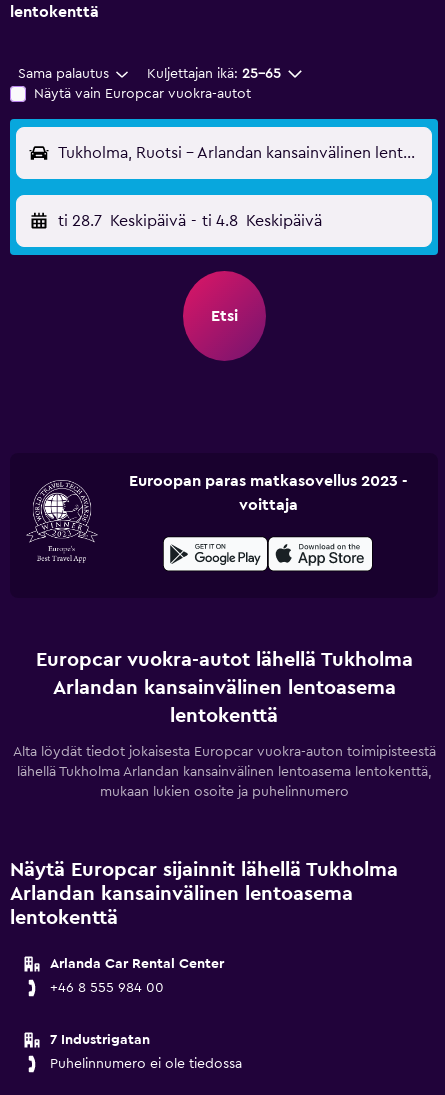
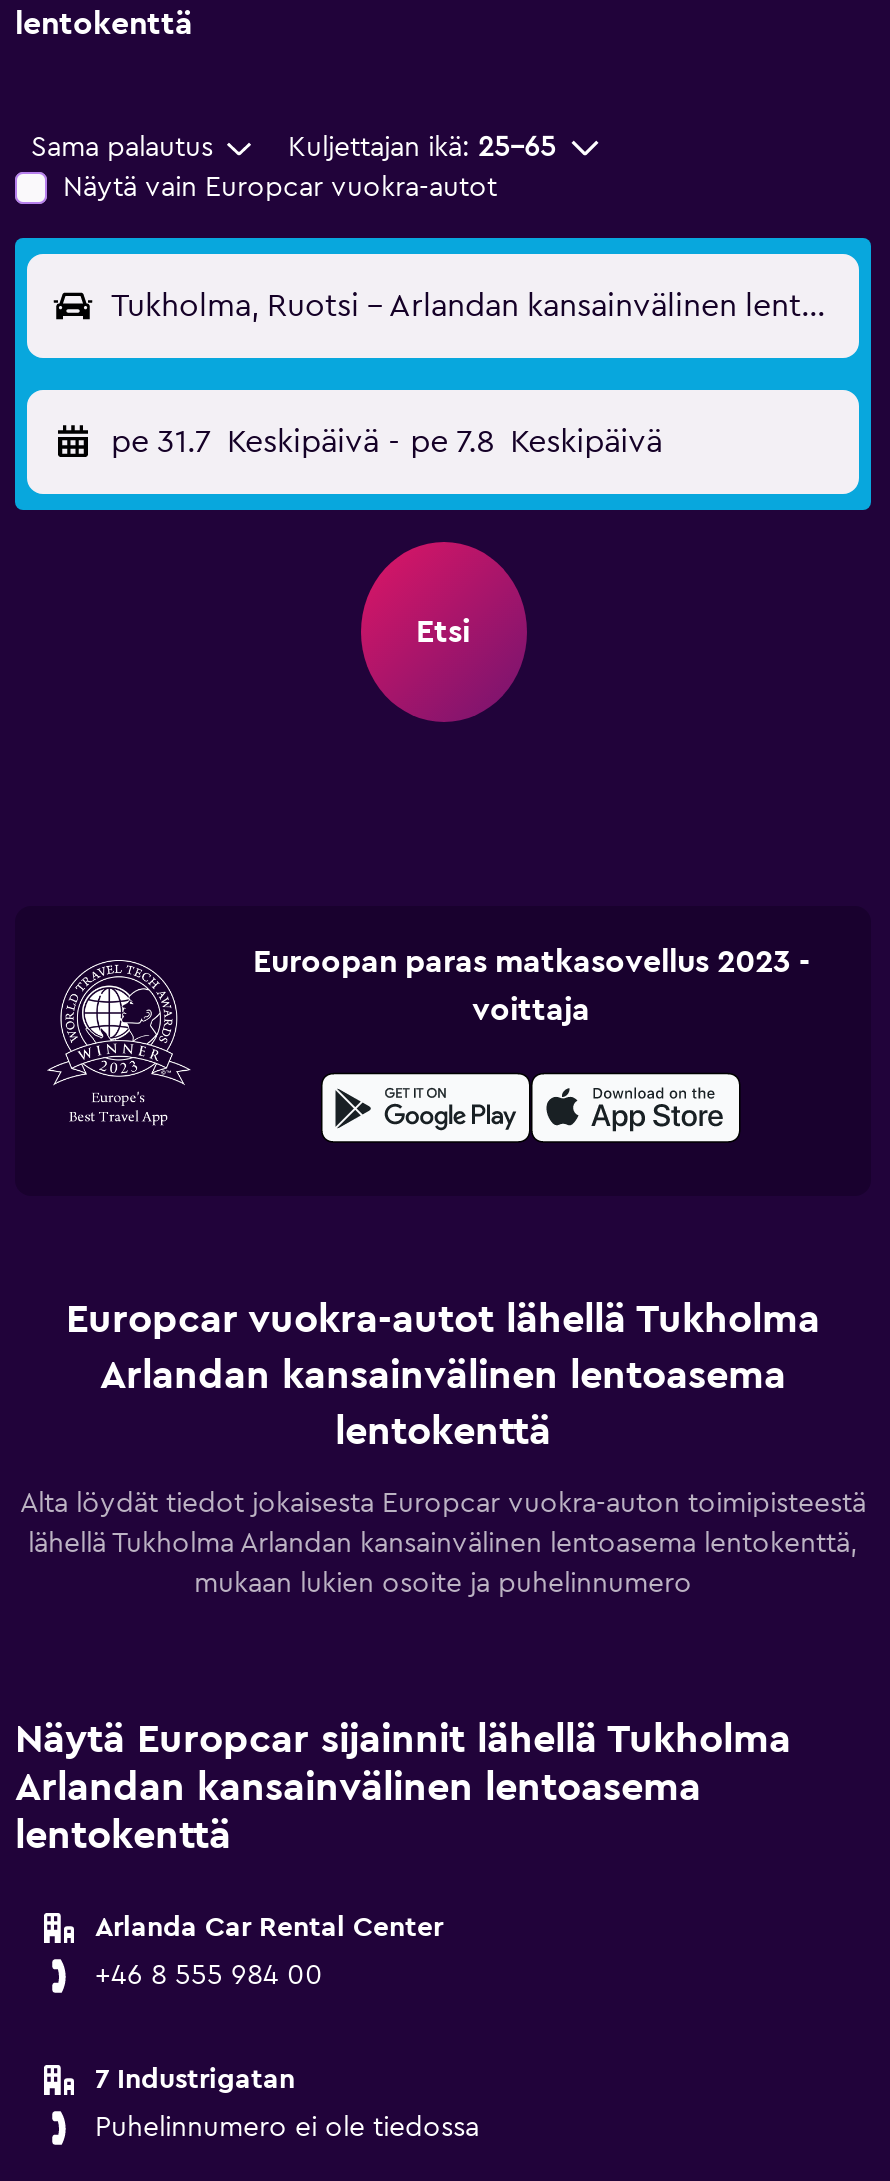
- ti 28.7 Keskipäivä - ti 4.8 Keskipäivä
+ pe 31.7 Keskipäivä - pe 7.8 Keskipäivä
